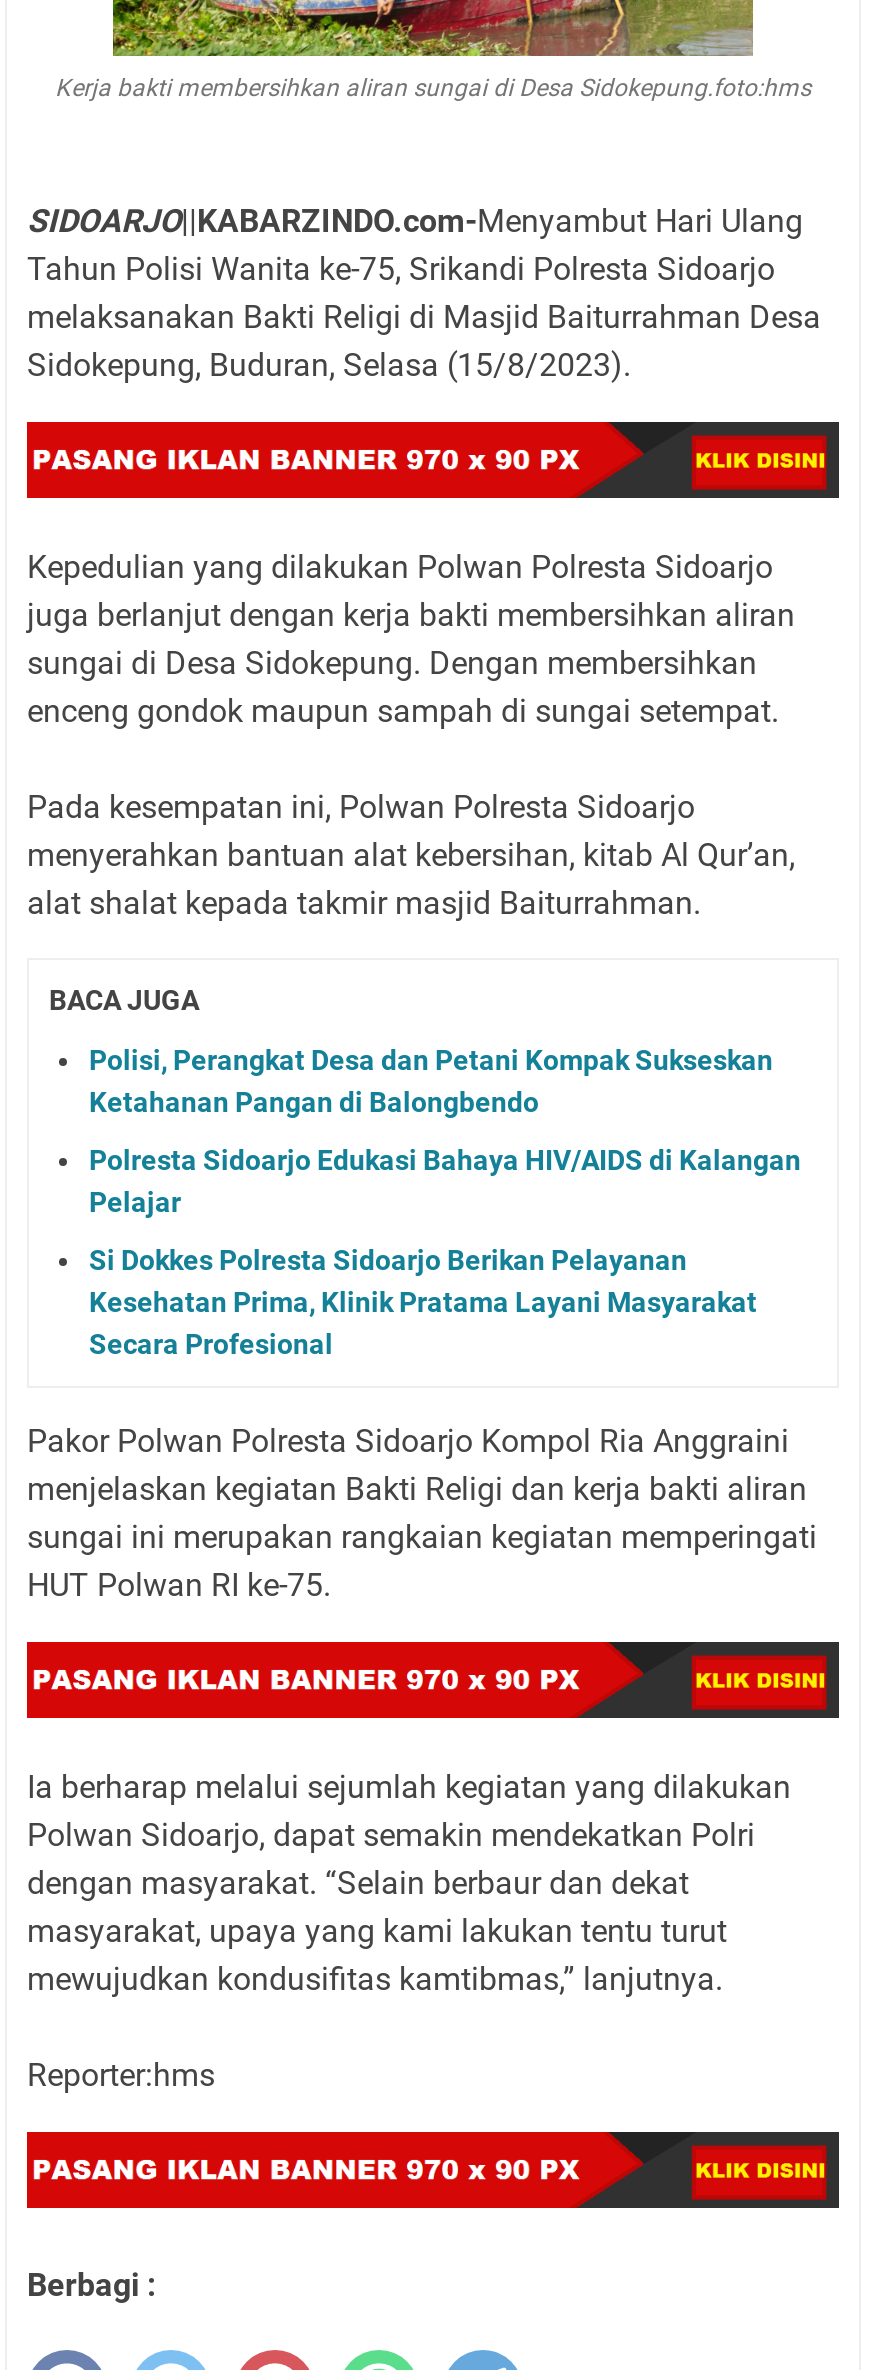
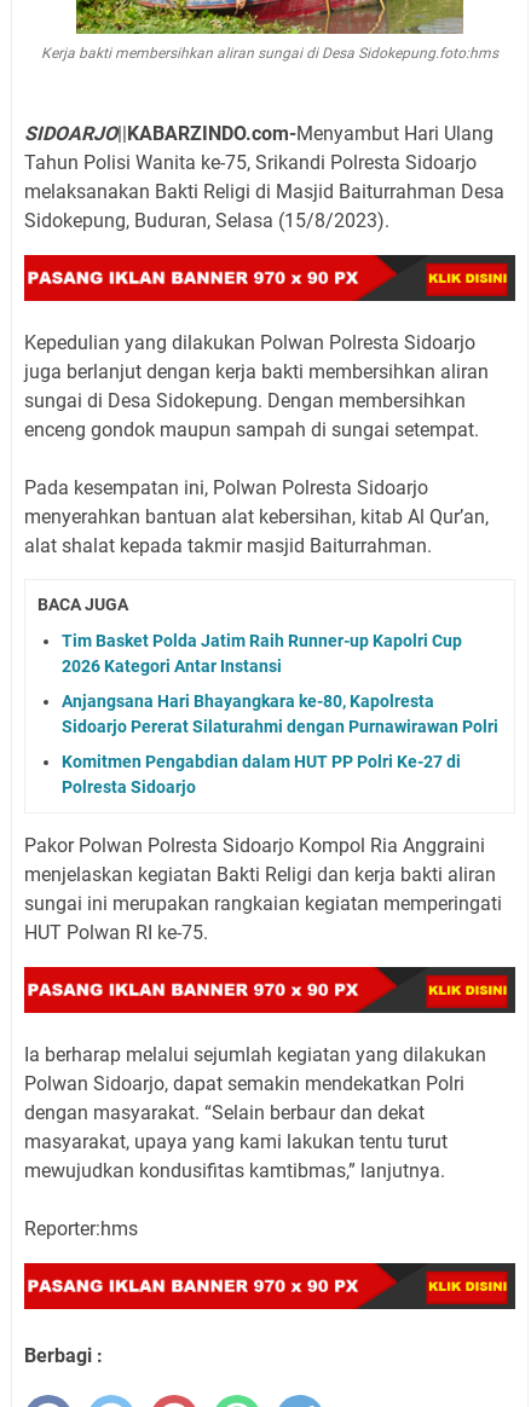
- Polisi, Perangkat Desa dan Petani Kompak Sukseskan
- Ketahanan Pangan di Balongbendo
+ Tim Basket Polda Jatim Raih Runner-up Kapolri Cup
+ 2026 Kategori Antar Instansi

- Polresta Sidoarjo Edukasi Bahaya HIV/AIDS di Kalangan
- Pelajar
+ Anjangsana Hari Bhayangkara ke-80, Kapolresta
+ Sidoarjo Pererat Silaturahmi dengan Purnawirawan Polri

- Si Dokkes Polresta Sidoarjo Berikan Pelayanan
- Kesehatan Prima, Klinik Pratama Layani Masyarakat
- Secara Profesional
+ Komitmen Pengabdian dalam HUT PP Polri Ke-27 di
+ Polresta Sidoarjo
